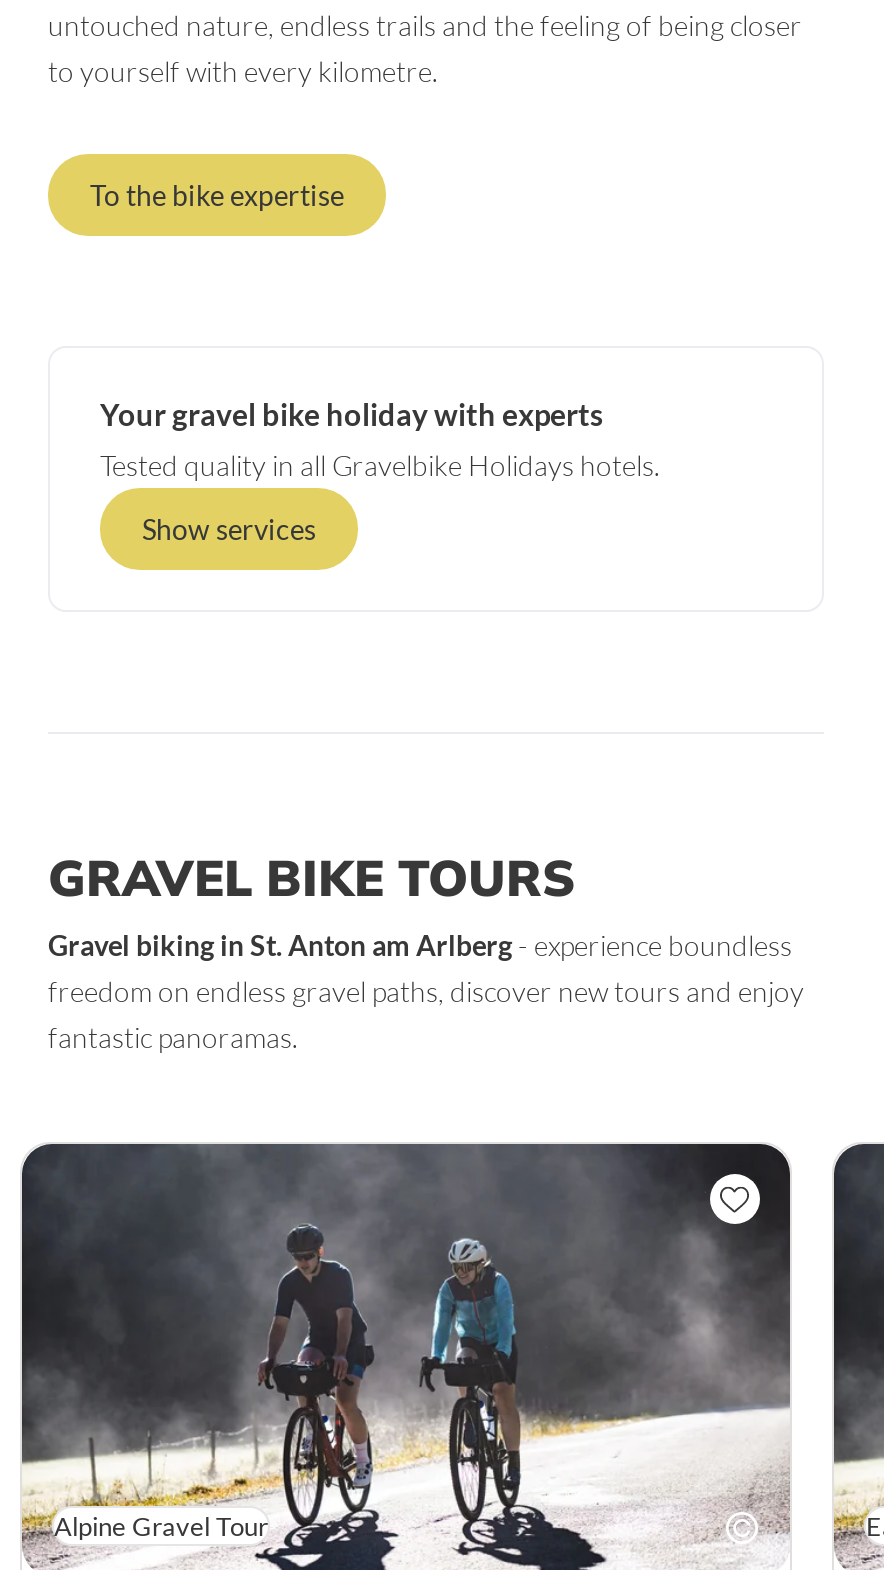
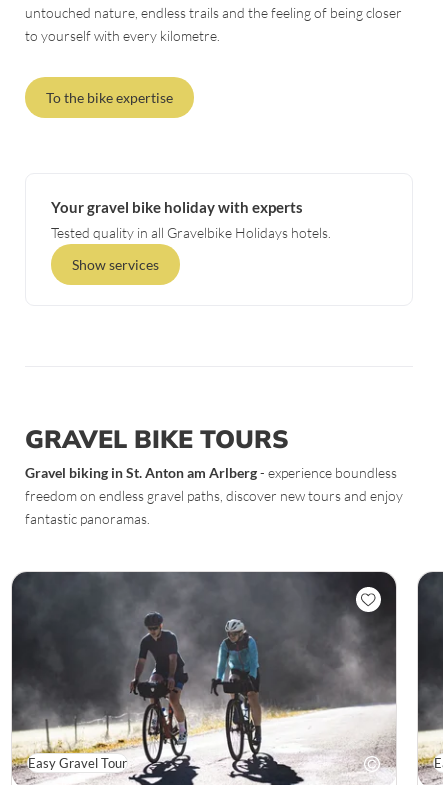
- Alpine Gravel Tour
+ Easy Gravel Tour
